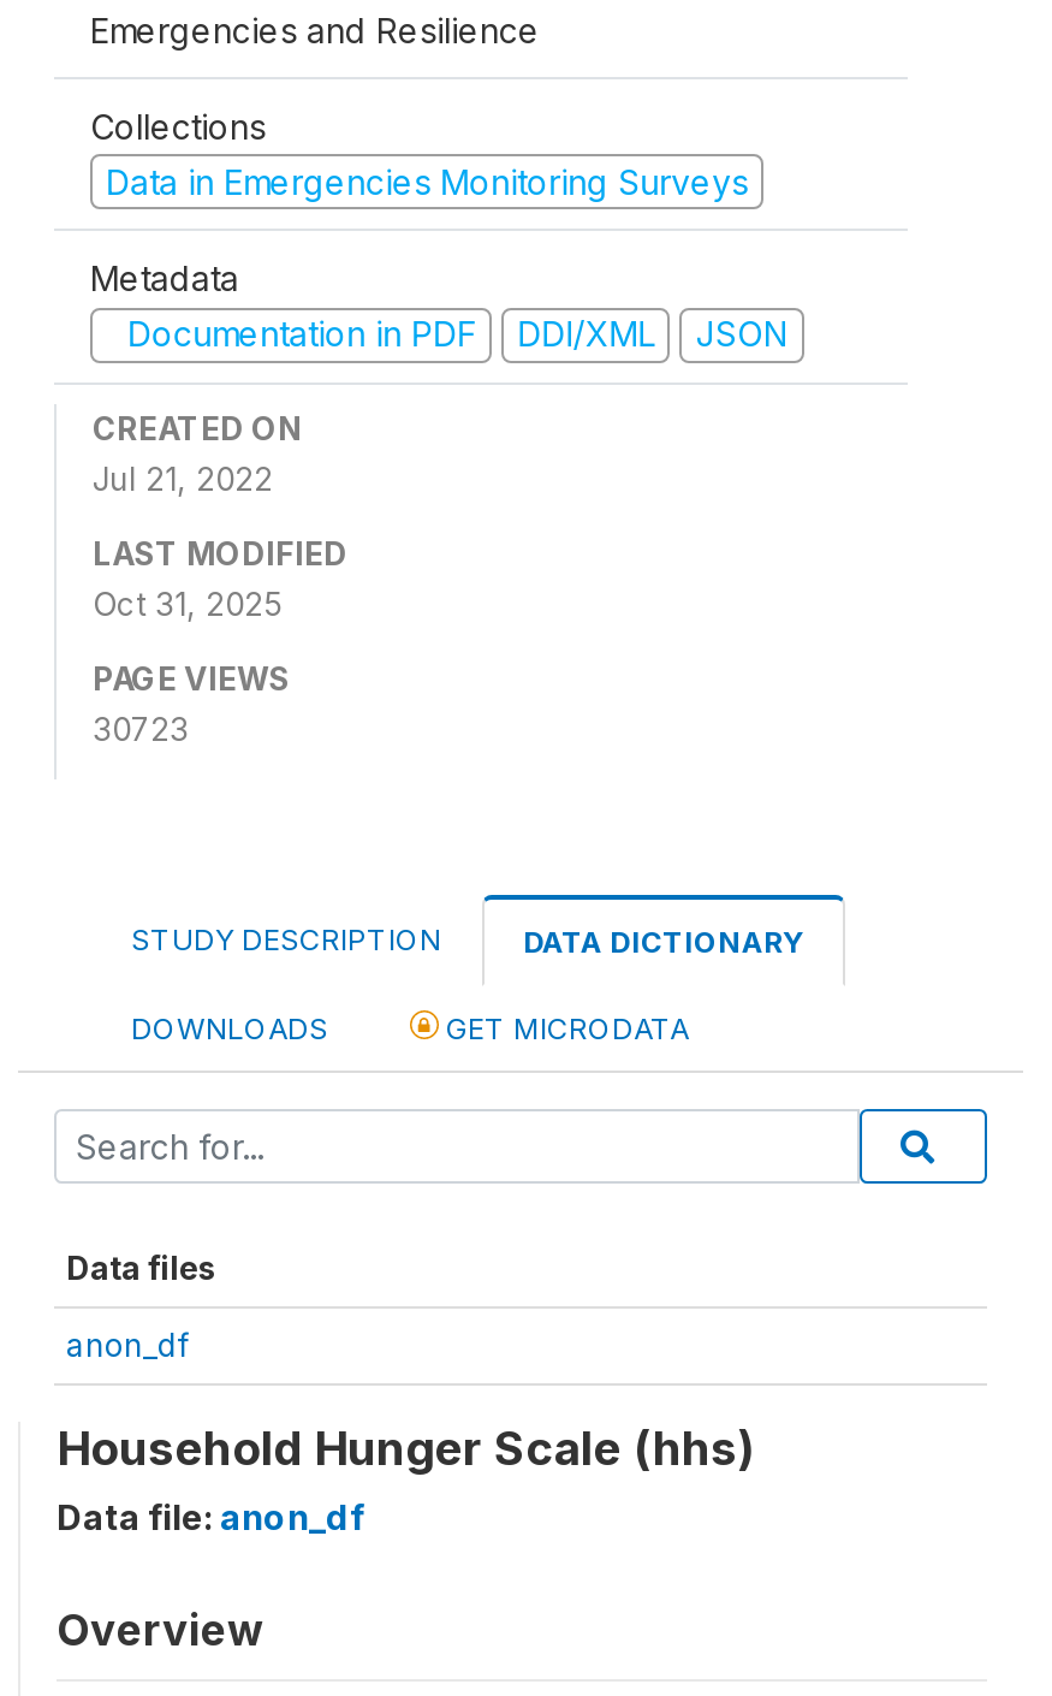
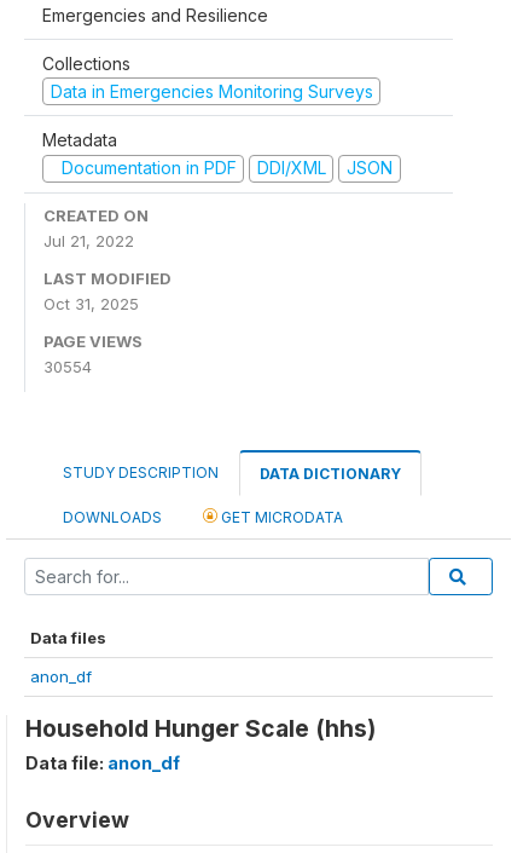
- 30723
+ 30554
